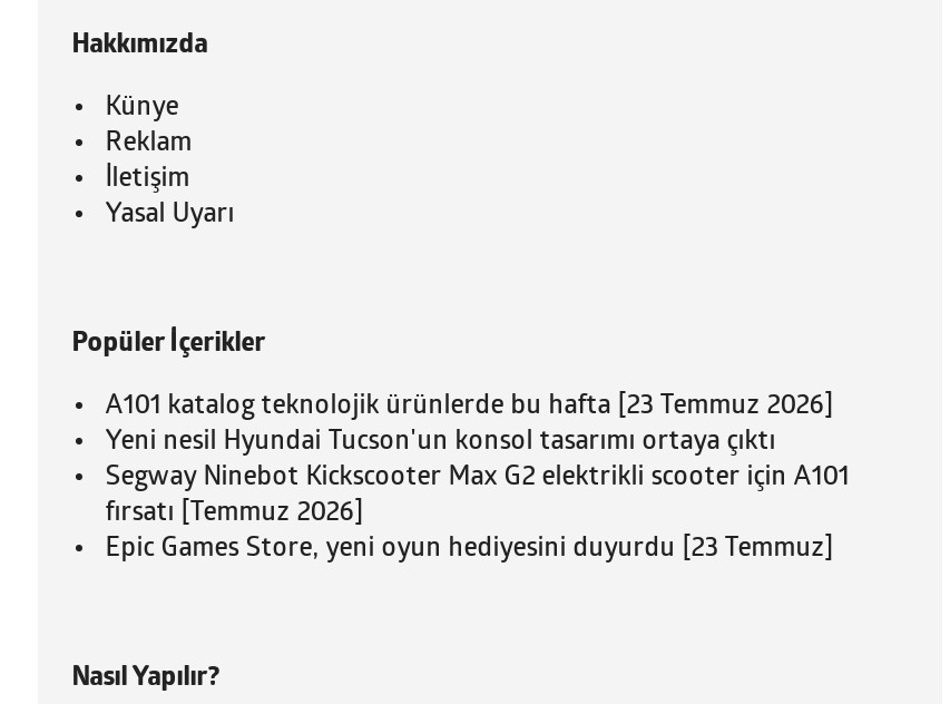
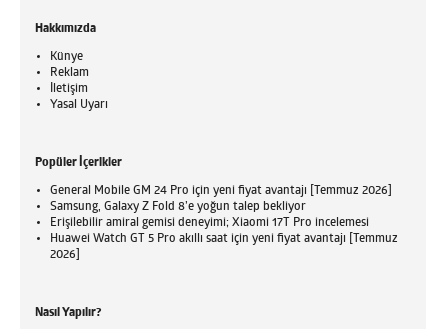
- A101 katalog teknolojik ürünlerde bu hafta [23 Temmuz 2026]
- Yeni nesil Hyundai Tucson'un konsol tasarımı ortaya çıktı
- Segway Ninebot Kickscooter Max G2 elektrikli scooter için A101
- fırsatı [Temmuz 2026]
- Epic Games Store, yeni oyun hediyesini duyurdu [23 Temmuz]
+ General Mobile GM 24 Pro için yeni fiyat avantajı [Temmuz 2026]
+ Samsung, Galaxy Z Fold 8’e yoğun talep bekliyor
+ Erişilebilir amiral gemisi deneyimi; Xiaomi 17T Pro incelemesi
+ Huawei Watch GT 5 Pro akıllı saat için yeni fiyat avantajı [Temmuz
+ 2026]
